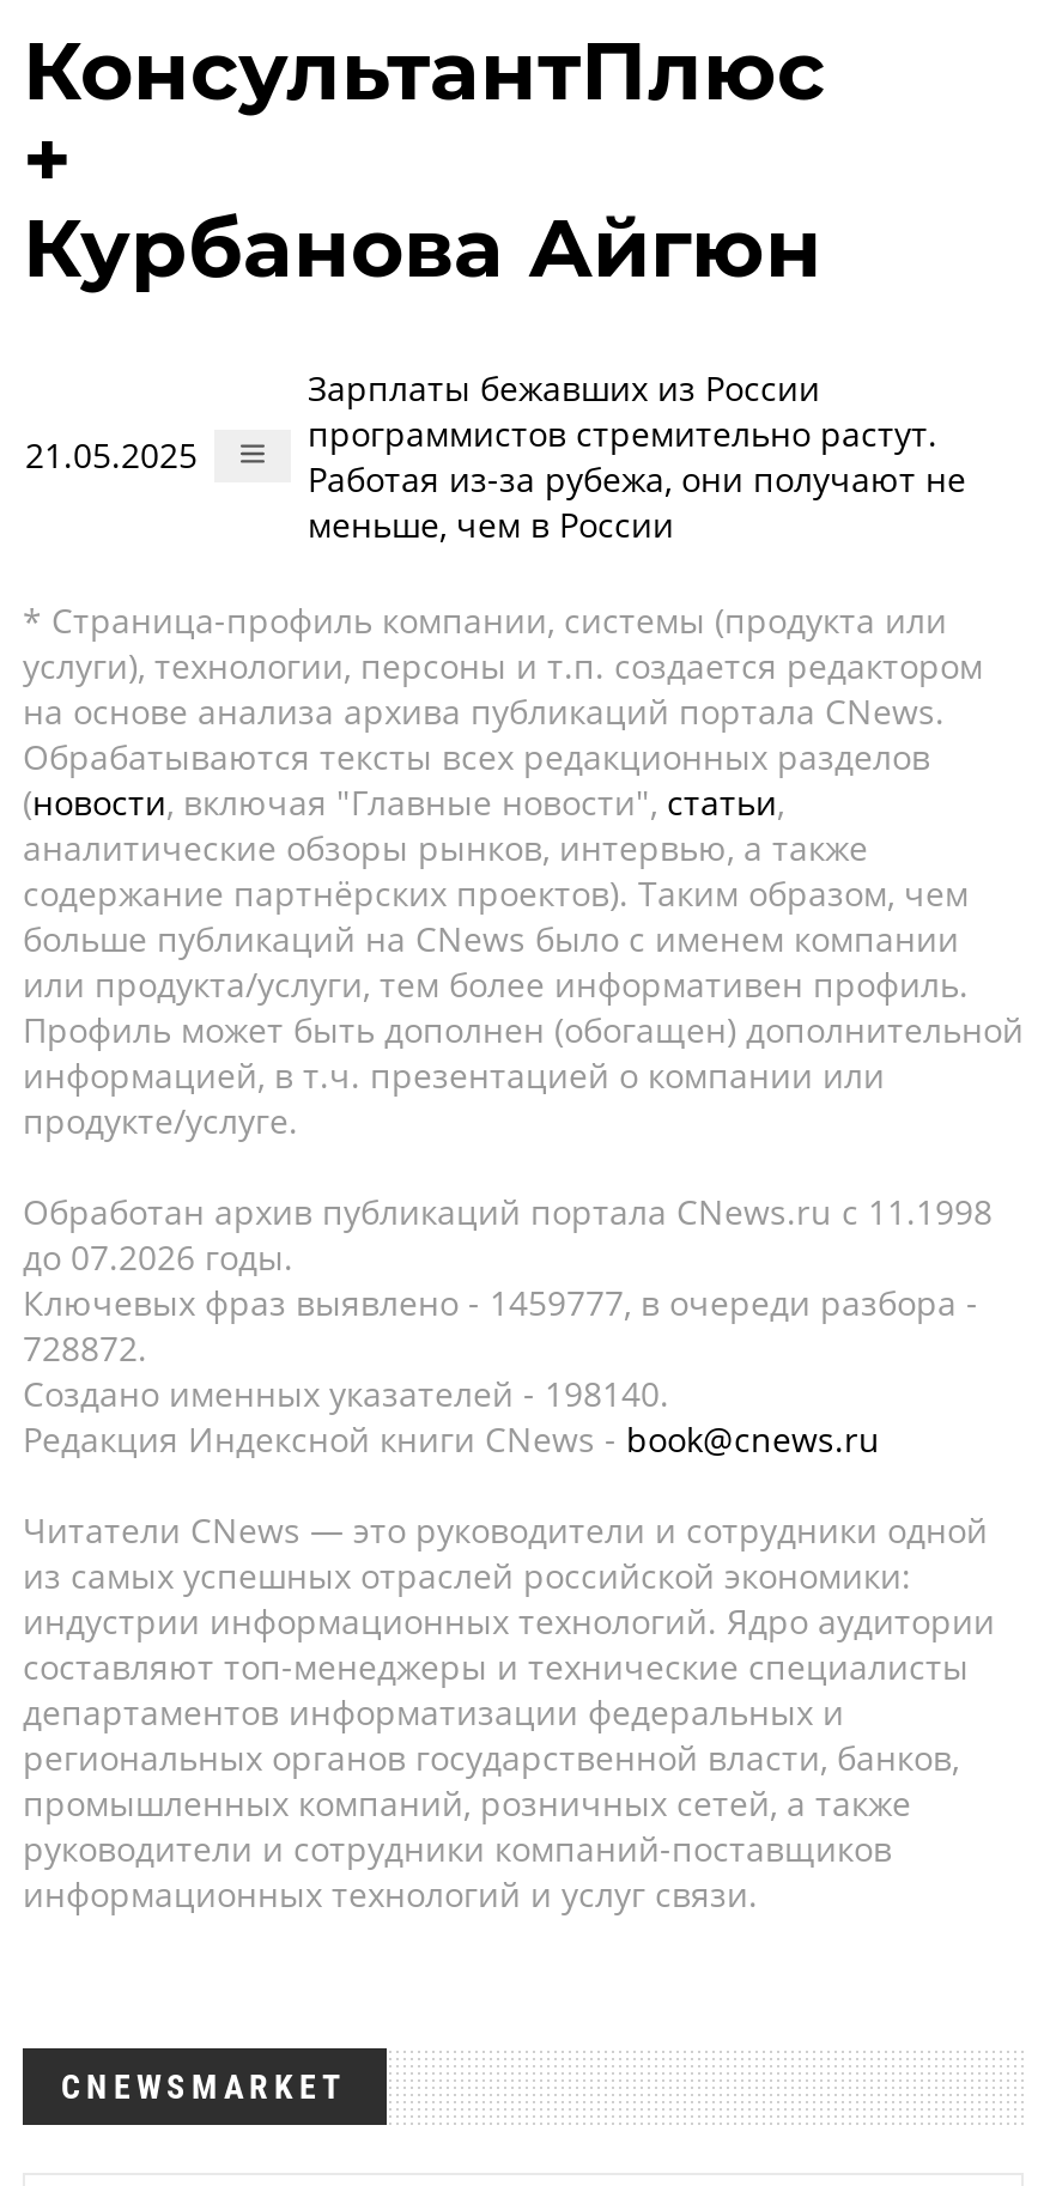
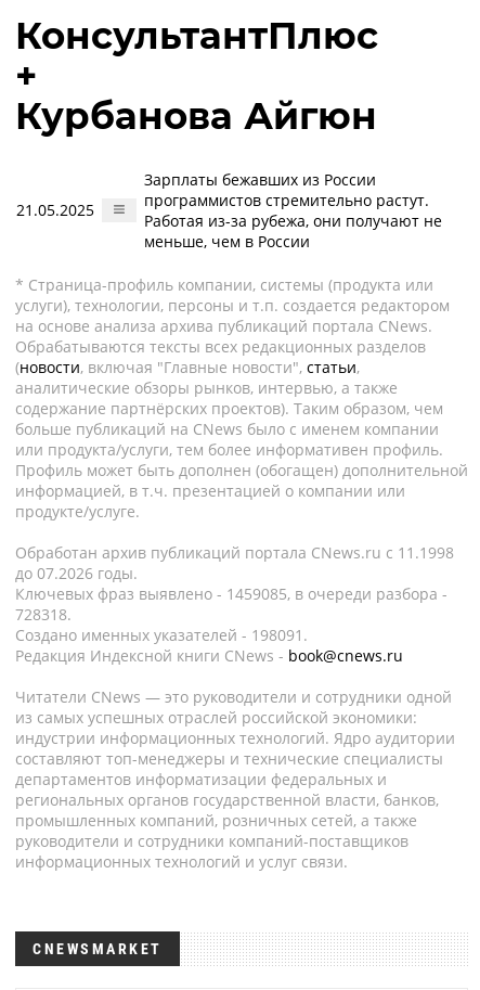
- Ключевых фраз выявлено - 1459777, в очереди разбора -
+ Ключевых фраз выявлено - 1459085, в очереди разбора -

- 728872.
+ 728318.

- Создано именных указателей - 198140.
+ Создано именных указателей - 198091.
